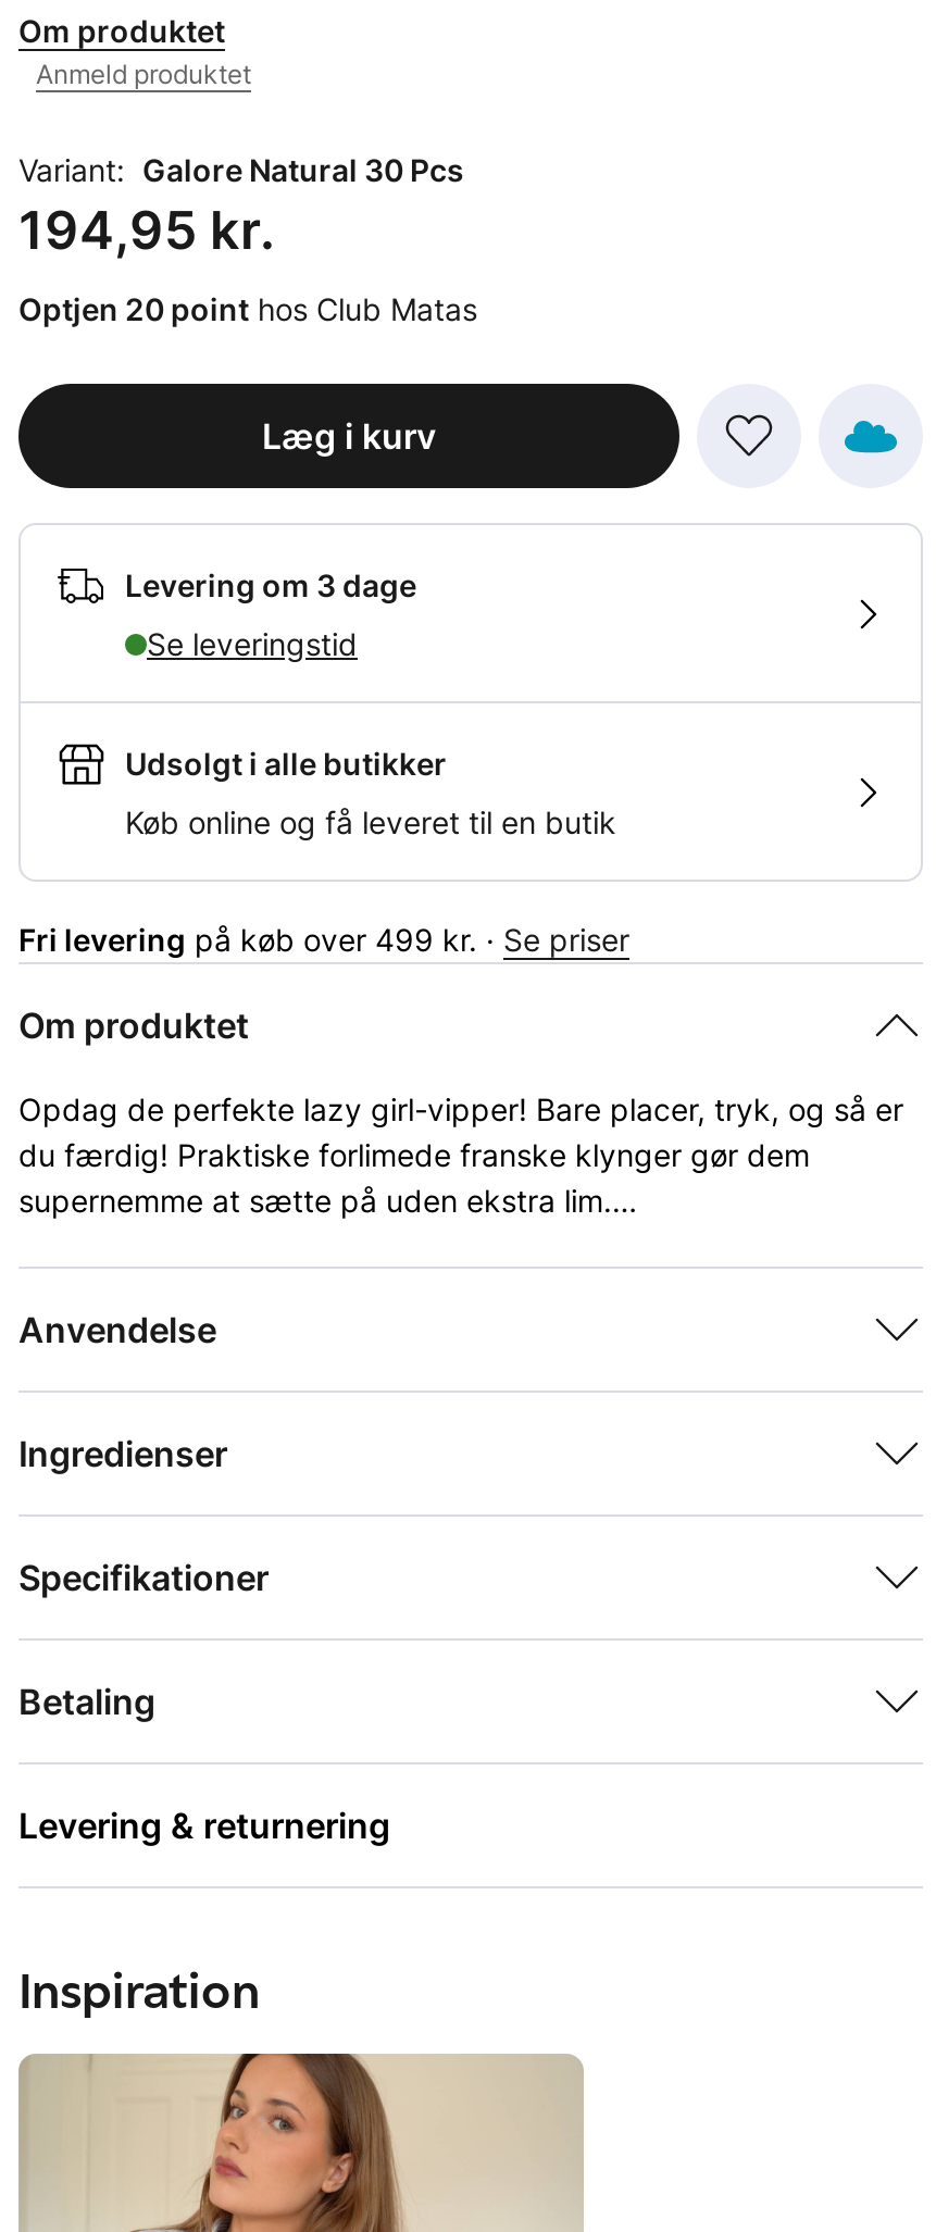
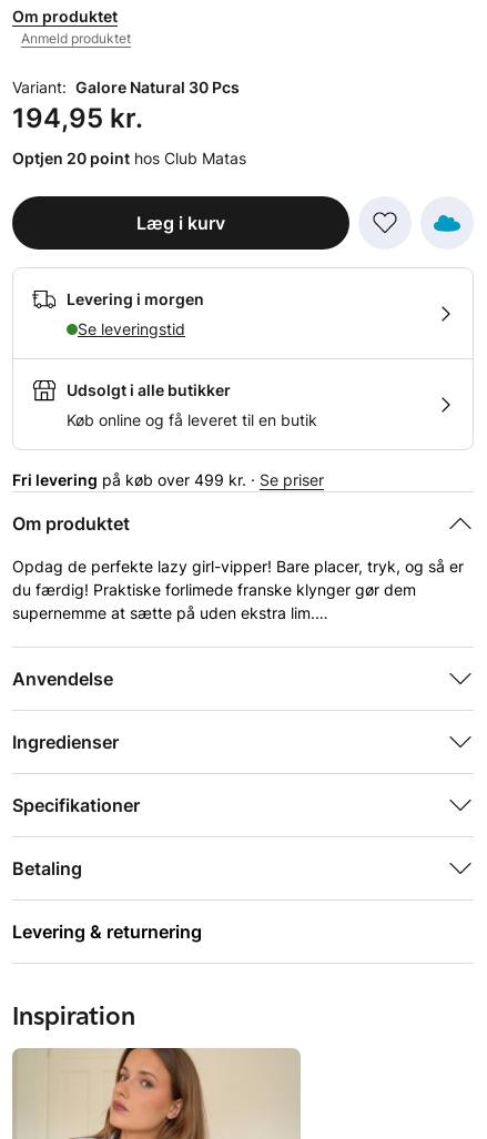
- Levering om 3 dage
+ Levering i morgen
